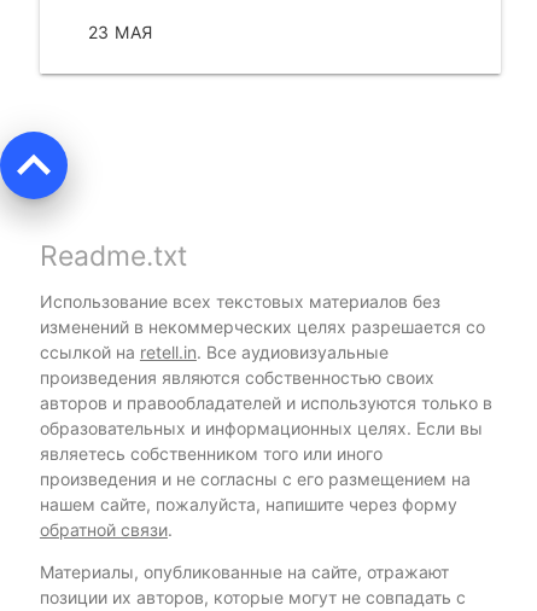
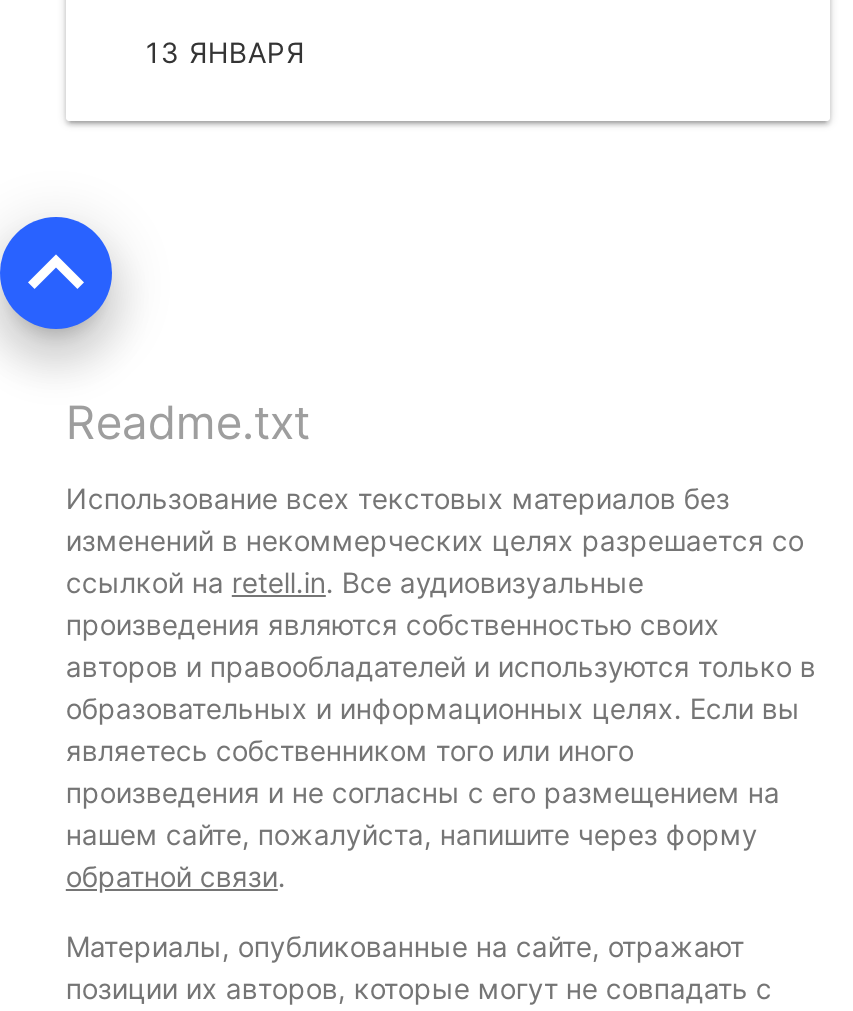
- 23 МАЯ
+ 13 ЯНВАРЯ
